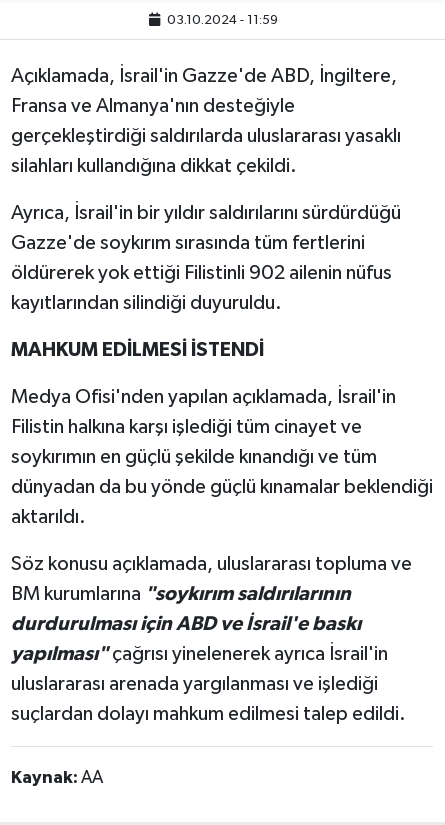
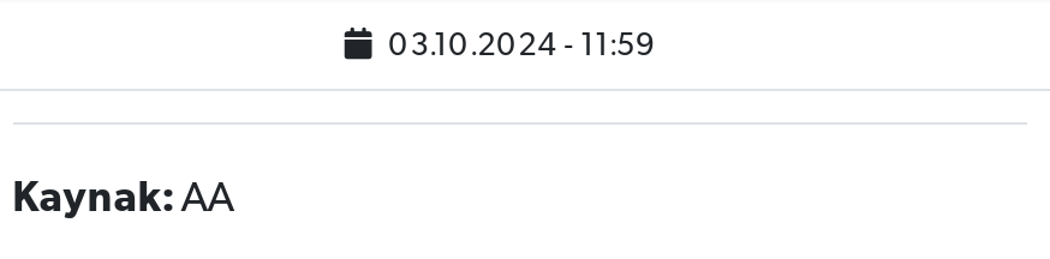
- Açıklamada, İsrail'in Gazze'de ABD, İngiltere,
- Fransa ve Almanya'nın desteğiyle
- gerçekleştirdiği saldırılarda uluslararası yasaklı
- silahları kullandığına dikkat çekildi.
- Ayrıca, İsrail'in bir yıldır saldırılarını sürdürdüğü
- Gazze'de soykırım sırasında tüm fertlerini
- öldürerek yok ettiği Filistinli 902 ailenin nüfus
- kayıtlarından silindiği duyuruldu.
- MAHKUM EDİLMESİ İSTENDİ
- Medya Ofisi'nden yapılan açıklamada, İsrail'in
- Filistin halkına karşı işlediği tüm cinayet ve
- soykırımın en güçlü şekilde kınandığı ve tüm
- dünyadan da bu yönde güçlü kınamalar beklendiği
- aktarıldı.
- Söz konusu açıklamada, uluslararası topluma ve
- BM kurumlarına "soykırım saldırılarının
- durdurulması için ABD ve İsrail'e baskı
- yapılması"çağrısı yinelenerek ayrıca İsrail'in
- uluslararası arenada yargılanması ve işlediği
- suçlardan dolayı mahkum edilmesi talep edildi.
